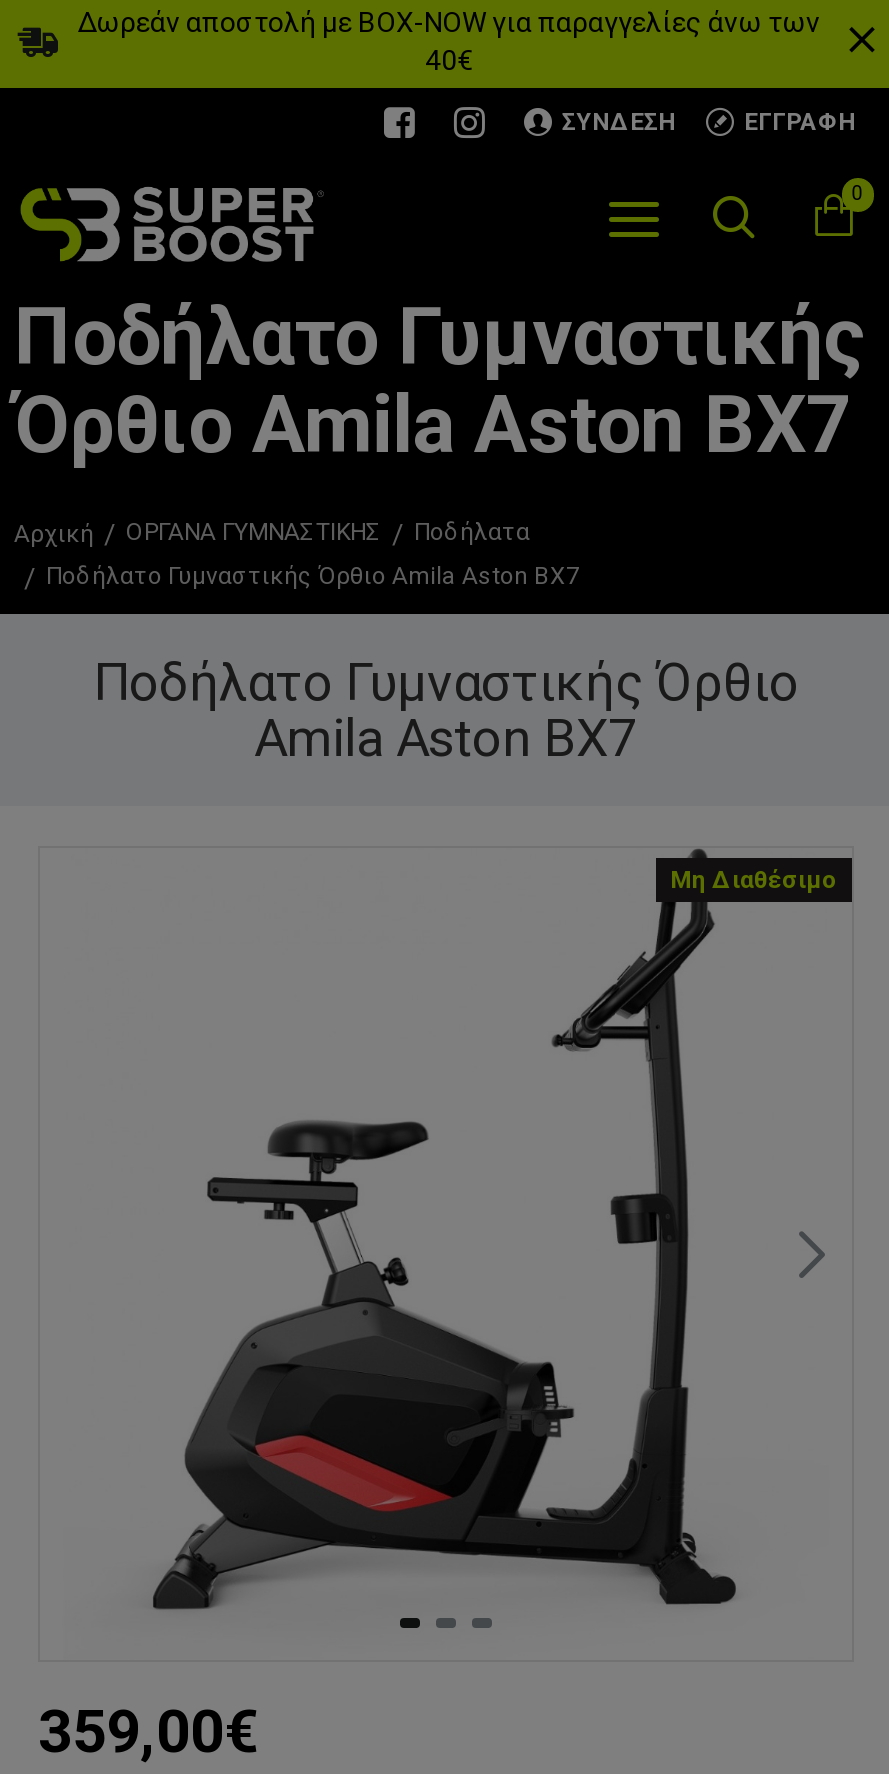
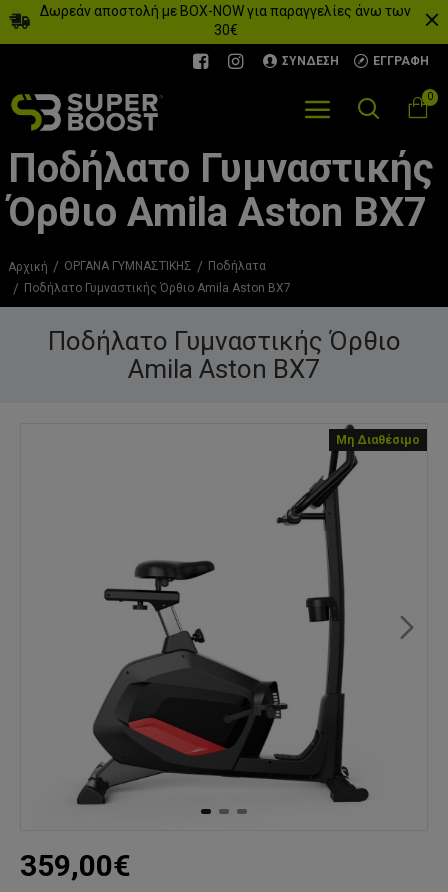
- 40€
+ 30€
